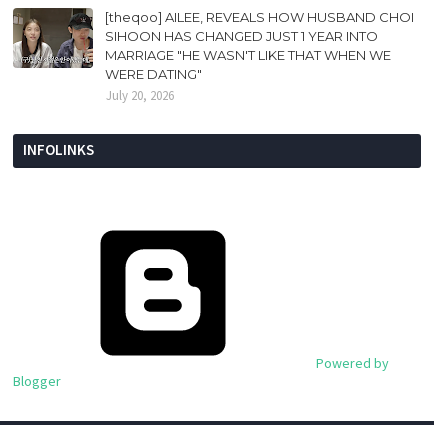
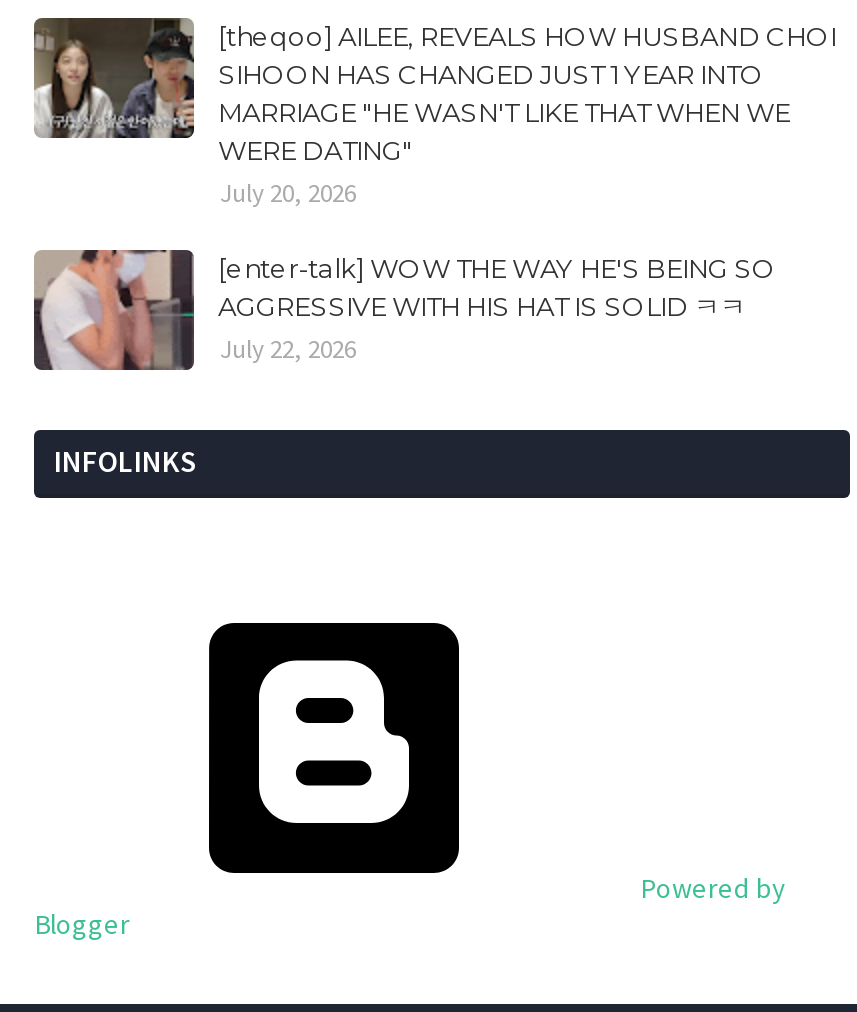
+ [image]
+ [enter-talk] WOW THE WAY HE'S BEING SO
+ AGGRESSIVE WITH HIS HAT IS SOLID ㅋㅋ
+ July 22, 2026
